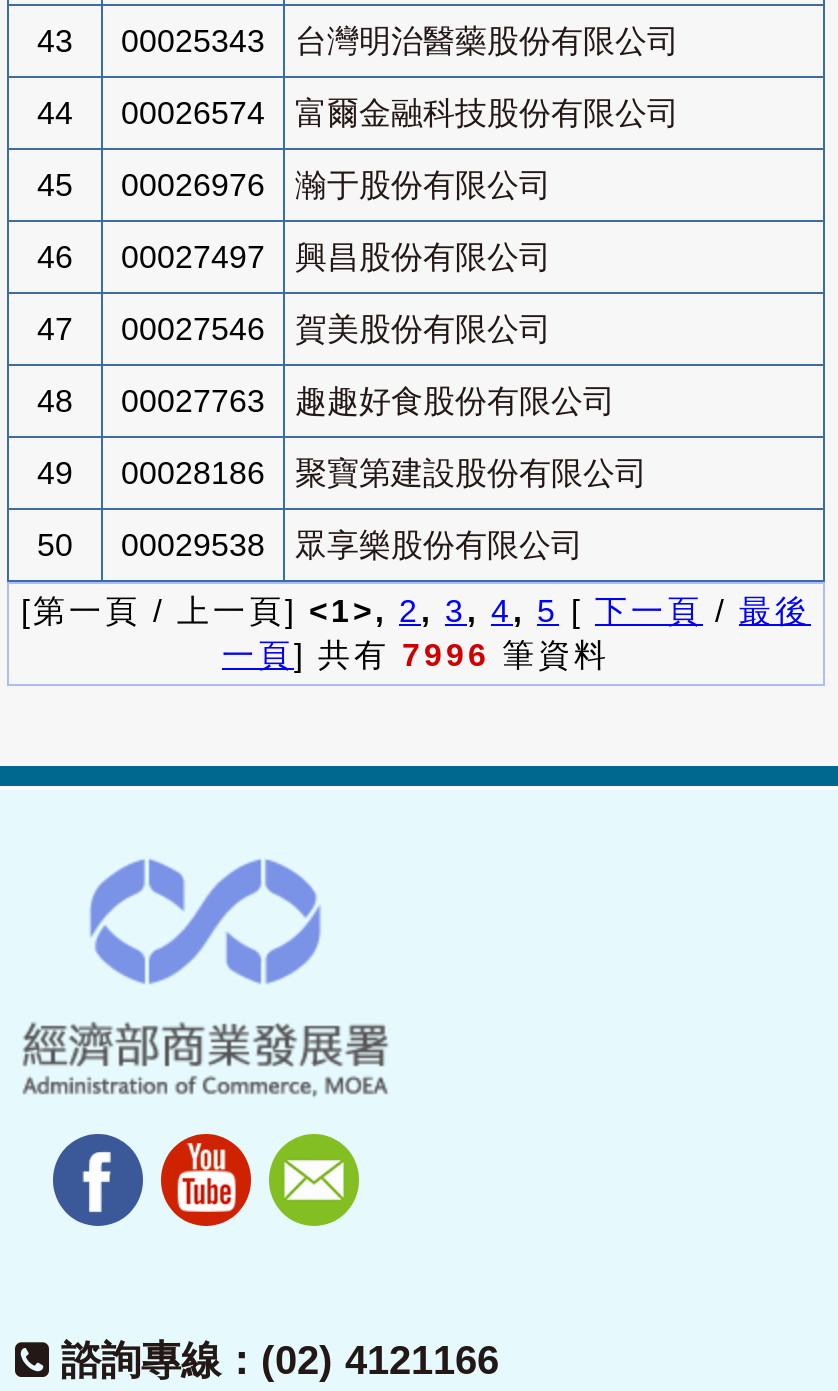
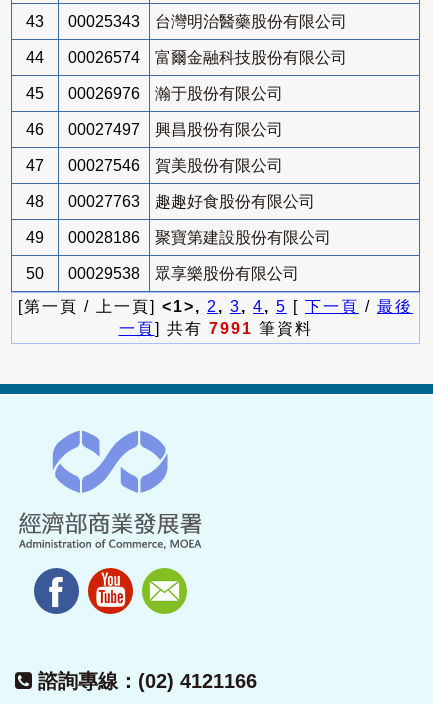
- 一頁] 共有7996筆資料
+ 一頁] 共有7991筆資料
